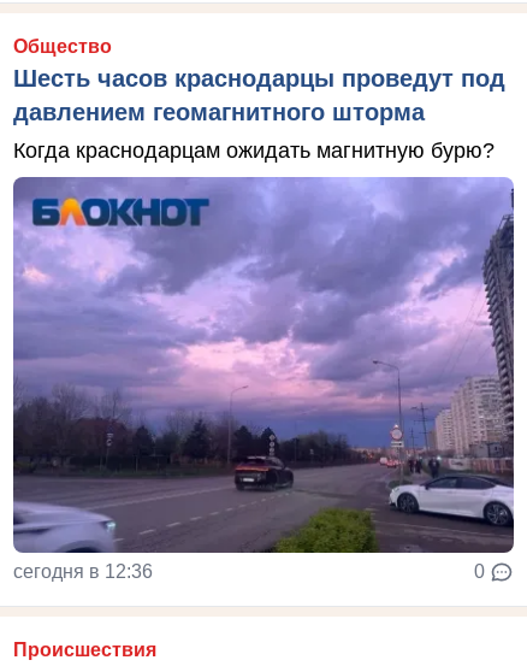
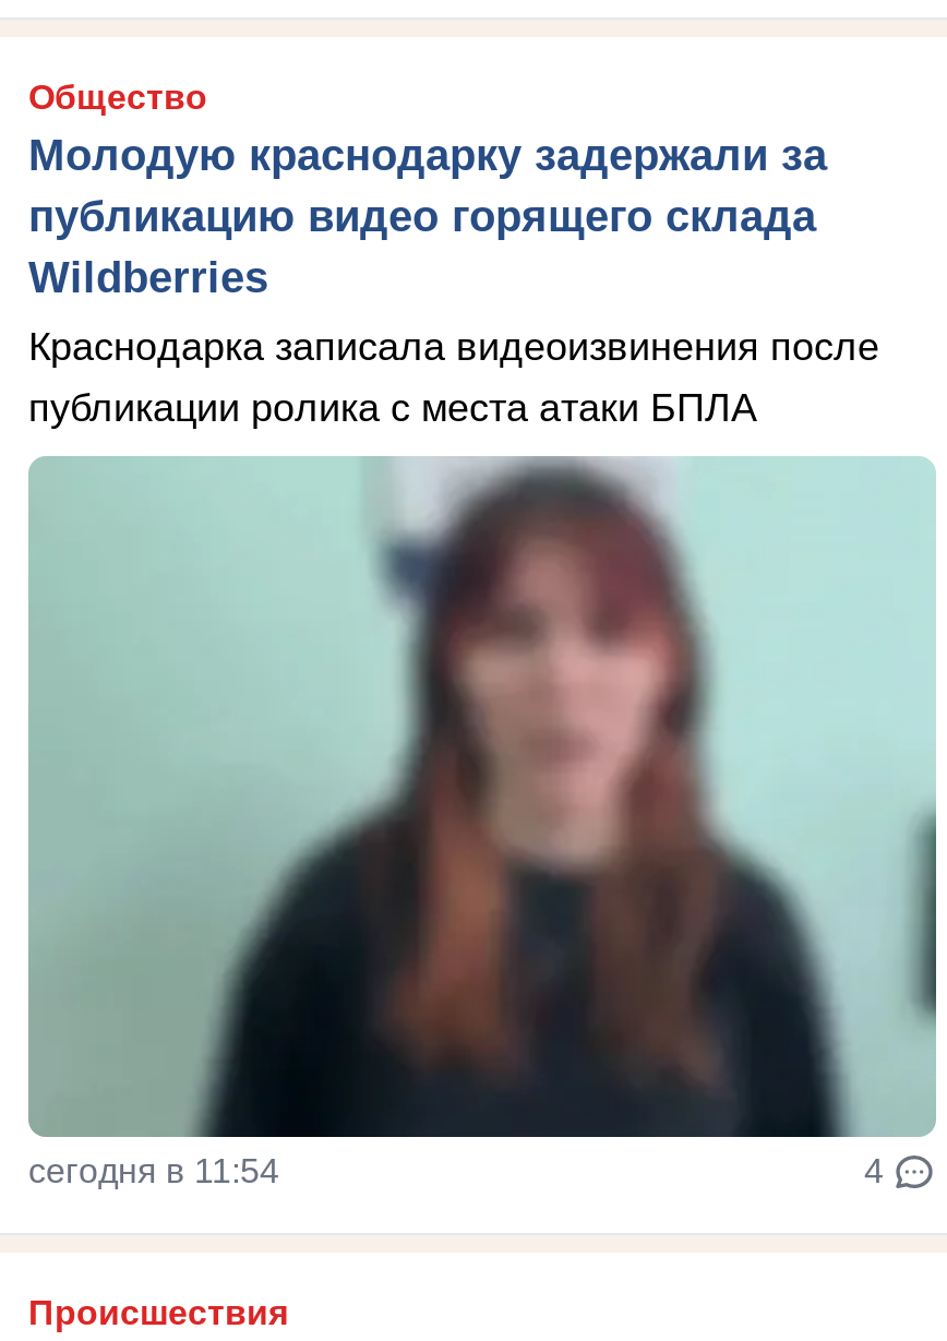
- Шесть часов краснодарцы проведут под
- давлением геомагнитного шторма
+ Молодую краснодарку задержали за
+ публикацию видео горящего склада
+ Wildberries

- Когда краснодарцам ожидать магнитную бурю?
+ Краснодарка записала видеоизвинения после
+ публикации ролика с места атаки БПЛА

- [image]
- сегодня в 12:36
- 0
+ [image]
+ сегодня в 11:54
+ 4
